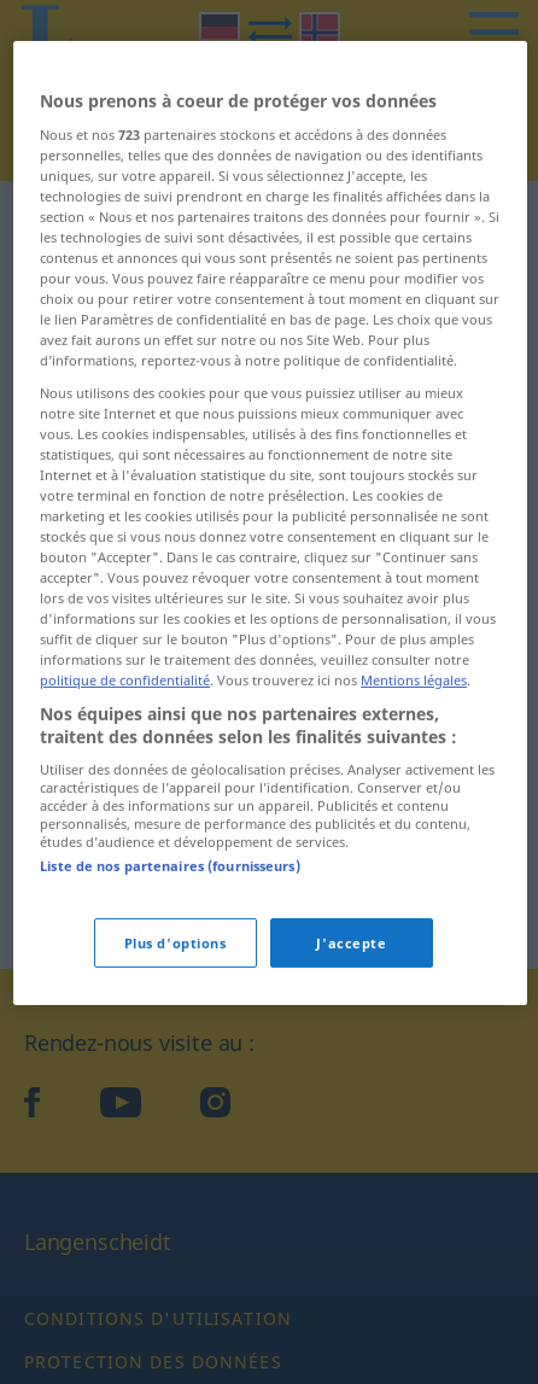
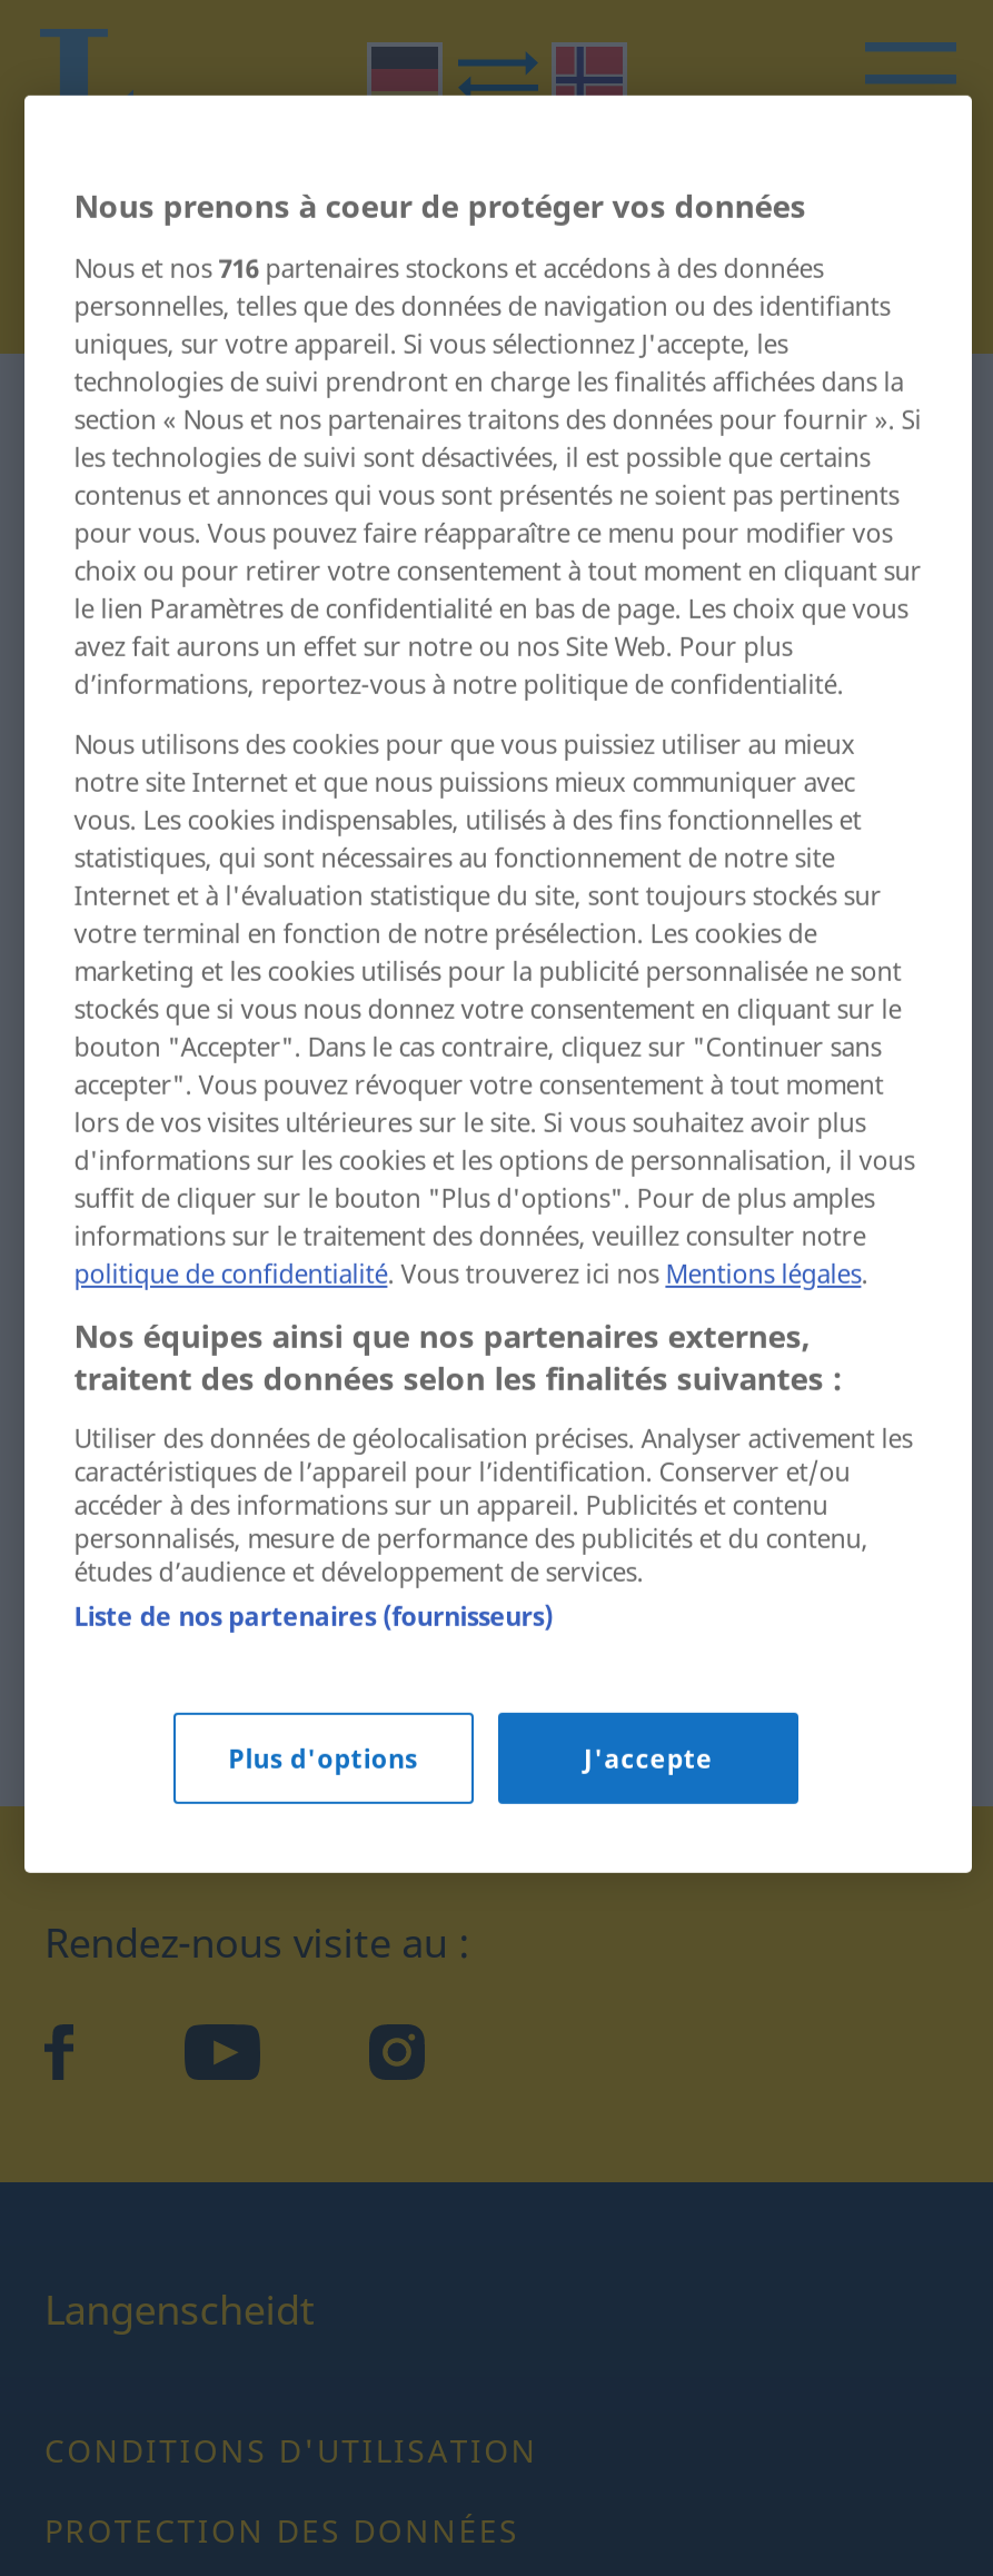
- Nous et nos 723 partenaires stockons et accédons à des données
+ Nous et nos 716 partenaires stockons et accédons à des données
